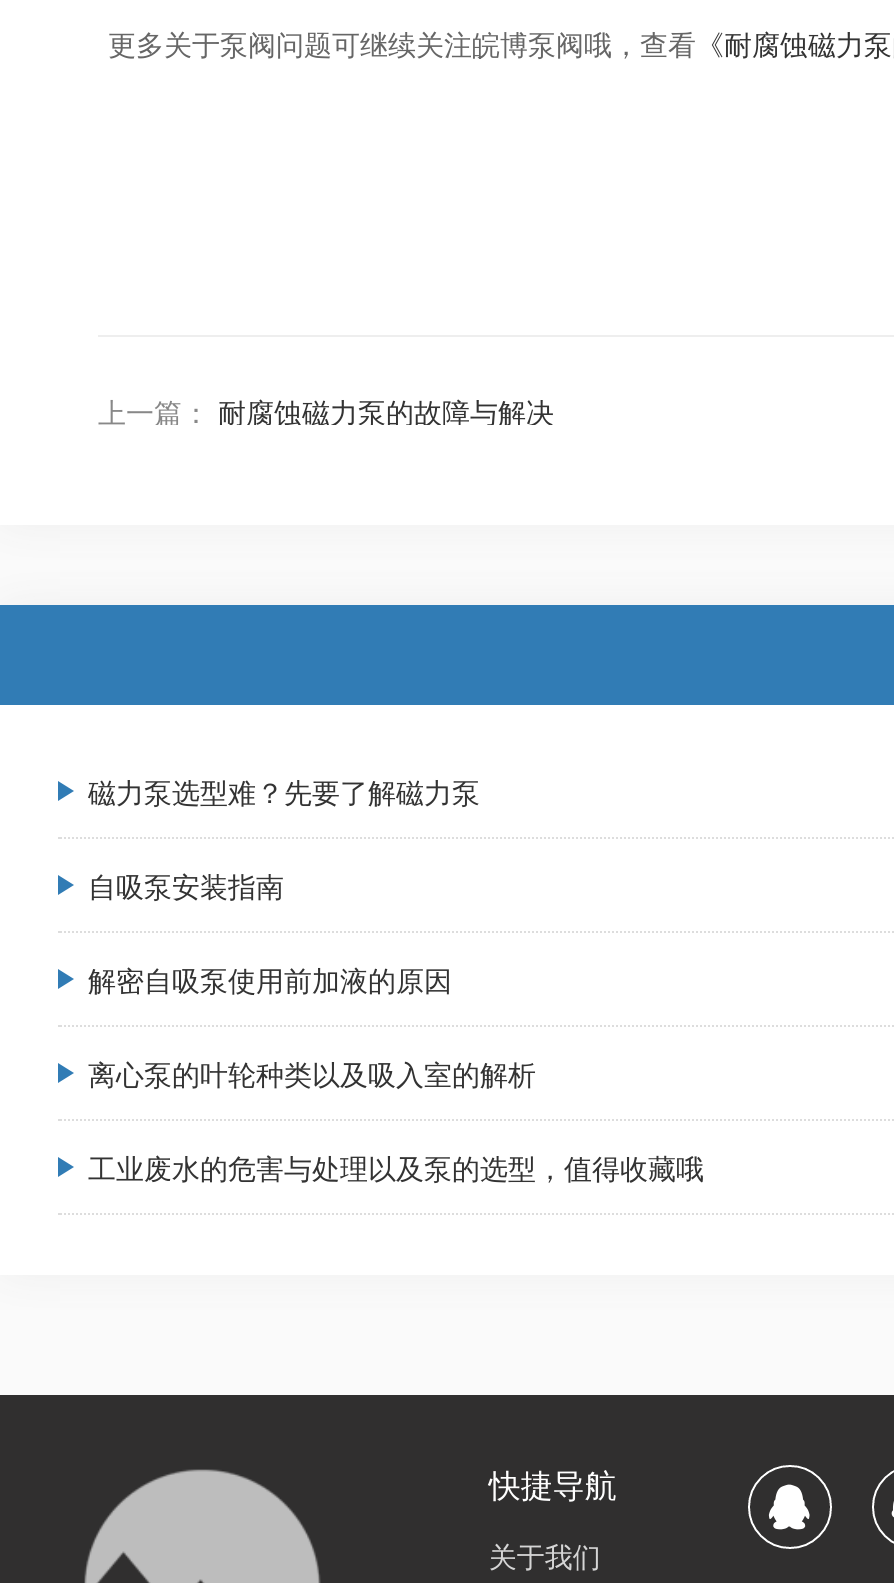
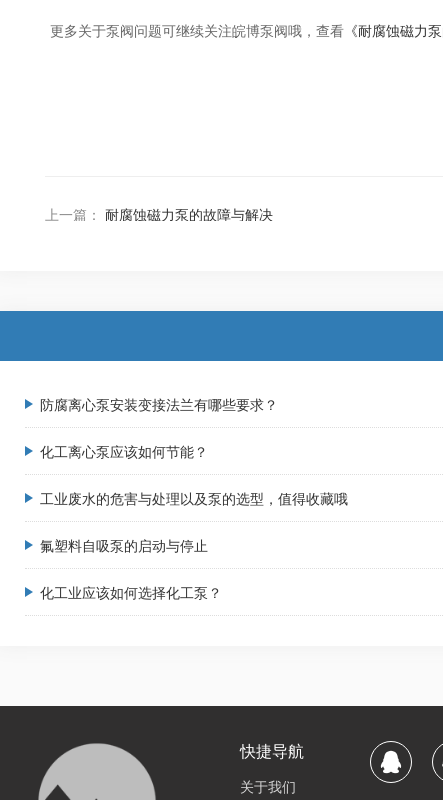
- 磁力泵选型难？先要了解磁力泵
- 自吸泵安装指南
- 解密自吸泵使用前加液的原因
- 离心泵的叶轮种类以及吸入室的解析
+ 防腐离心泵安装变接法兰有哪些要求？
+ 化工离心泵应该如何节能？

moved up: 工业废水的危害与处理以及泵的选型，值得收藏哦

+ 氟塑料自吸泵的启动与停止
+ 化工业应该如何选择化工泵？
